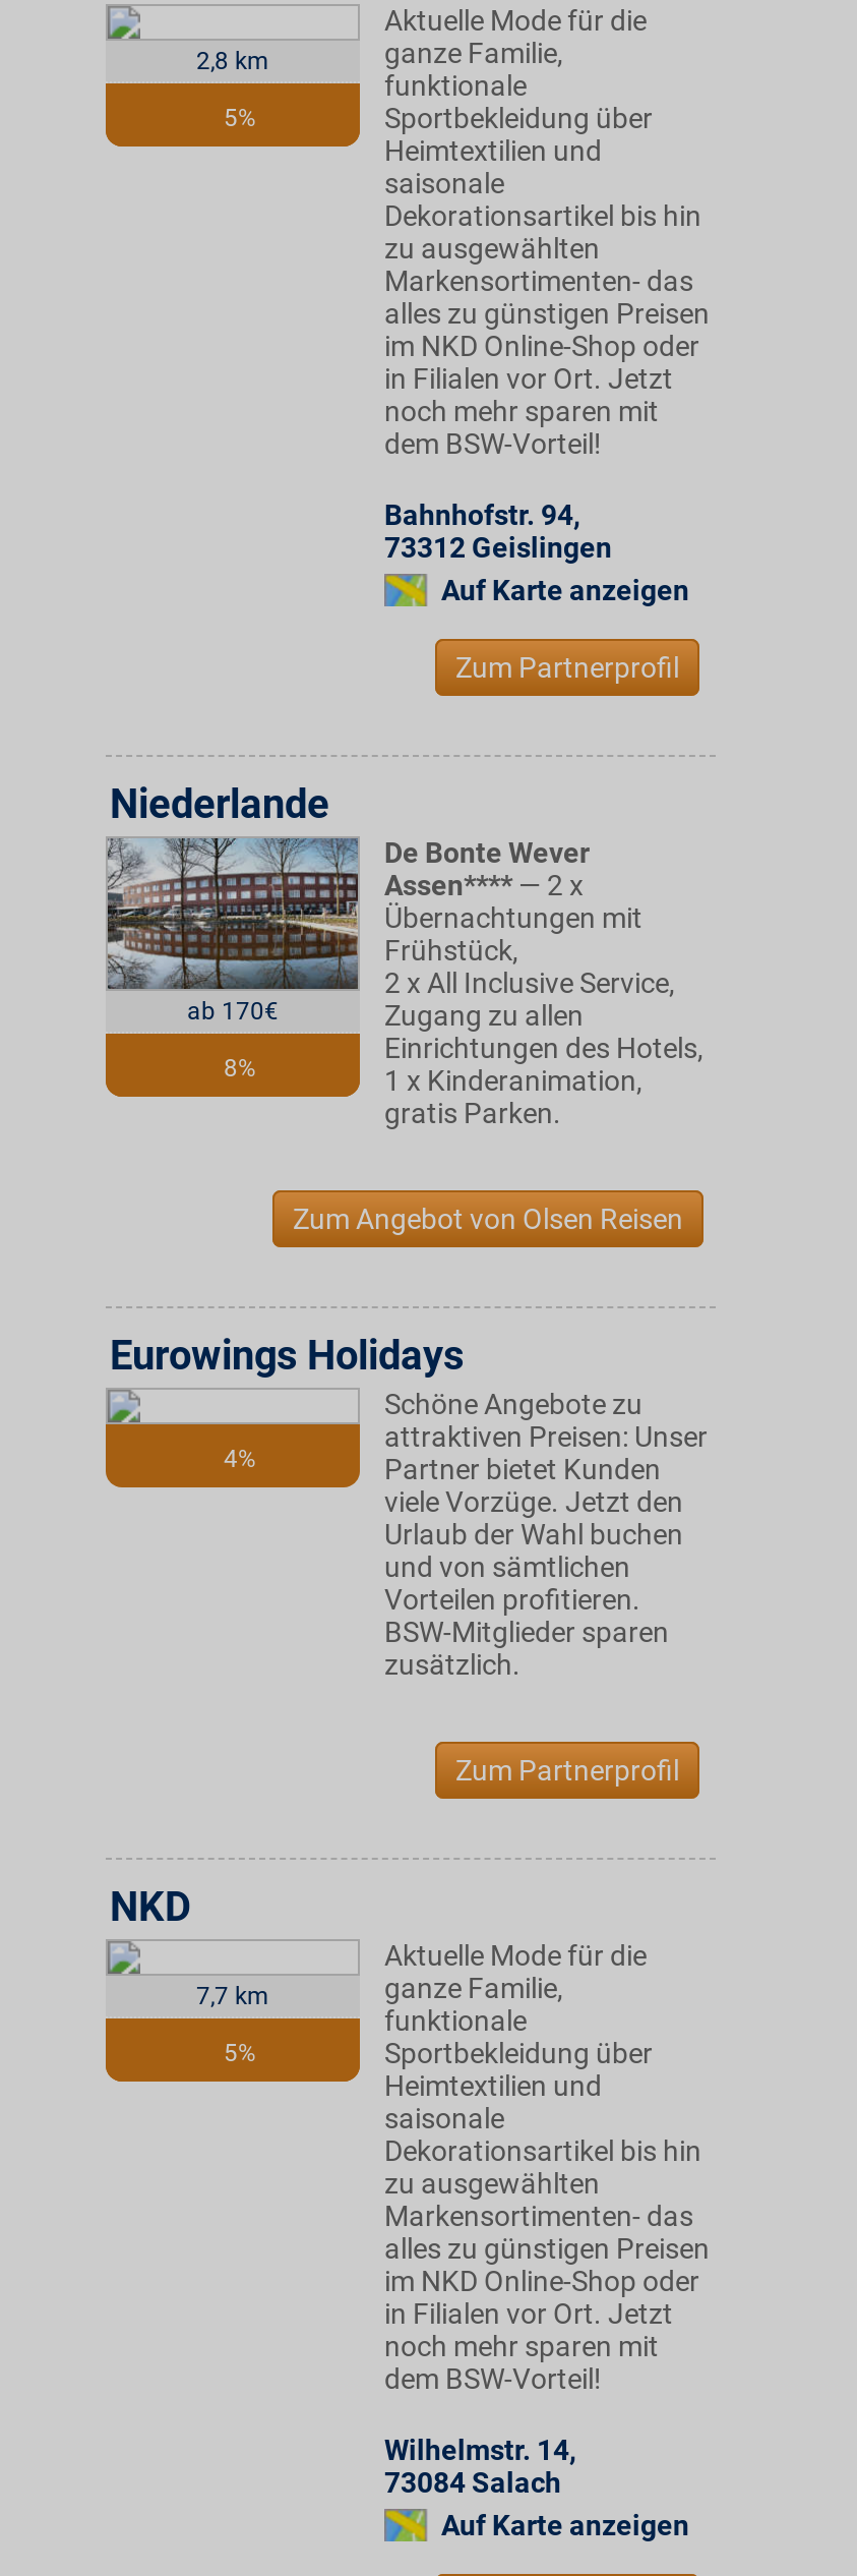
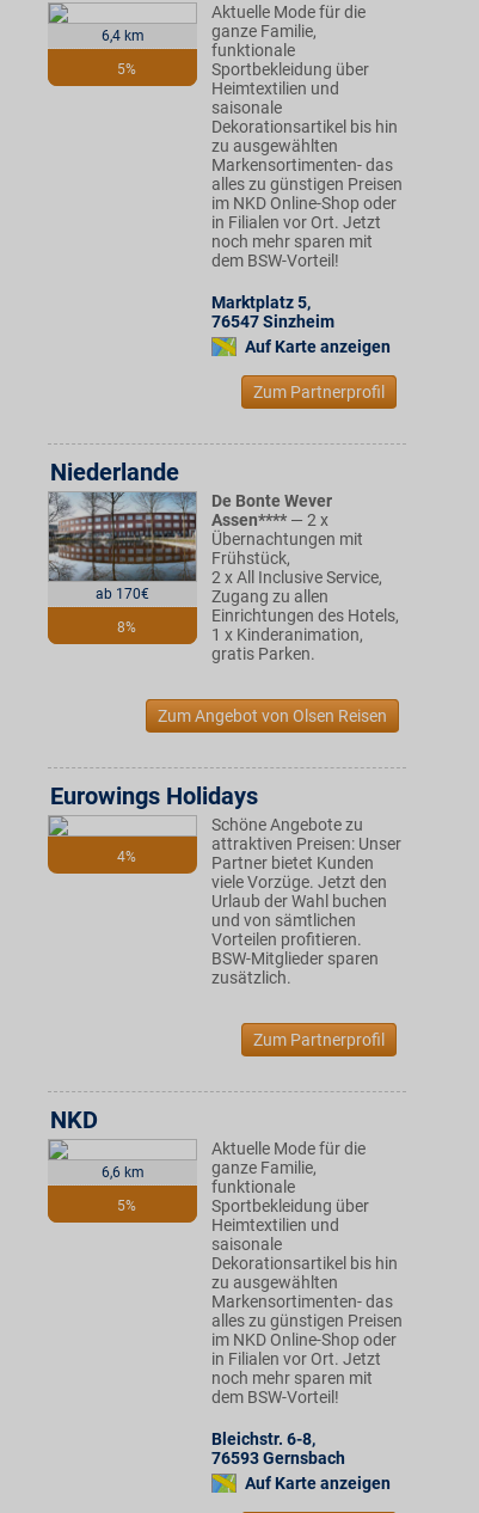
- 2,8 km
+ 6,4 km

- Bahnhofstr. 94,
- 73312 Geislingen
+ Marktplatz 5,
+ 76547 Sinzheim

- 7,7 km
+ 6,6 km

- Wilhelmstr. 14,
- 73084 Salach
+ Bleichstr. 6-8,
+ 76593 Gernsbach
